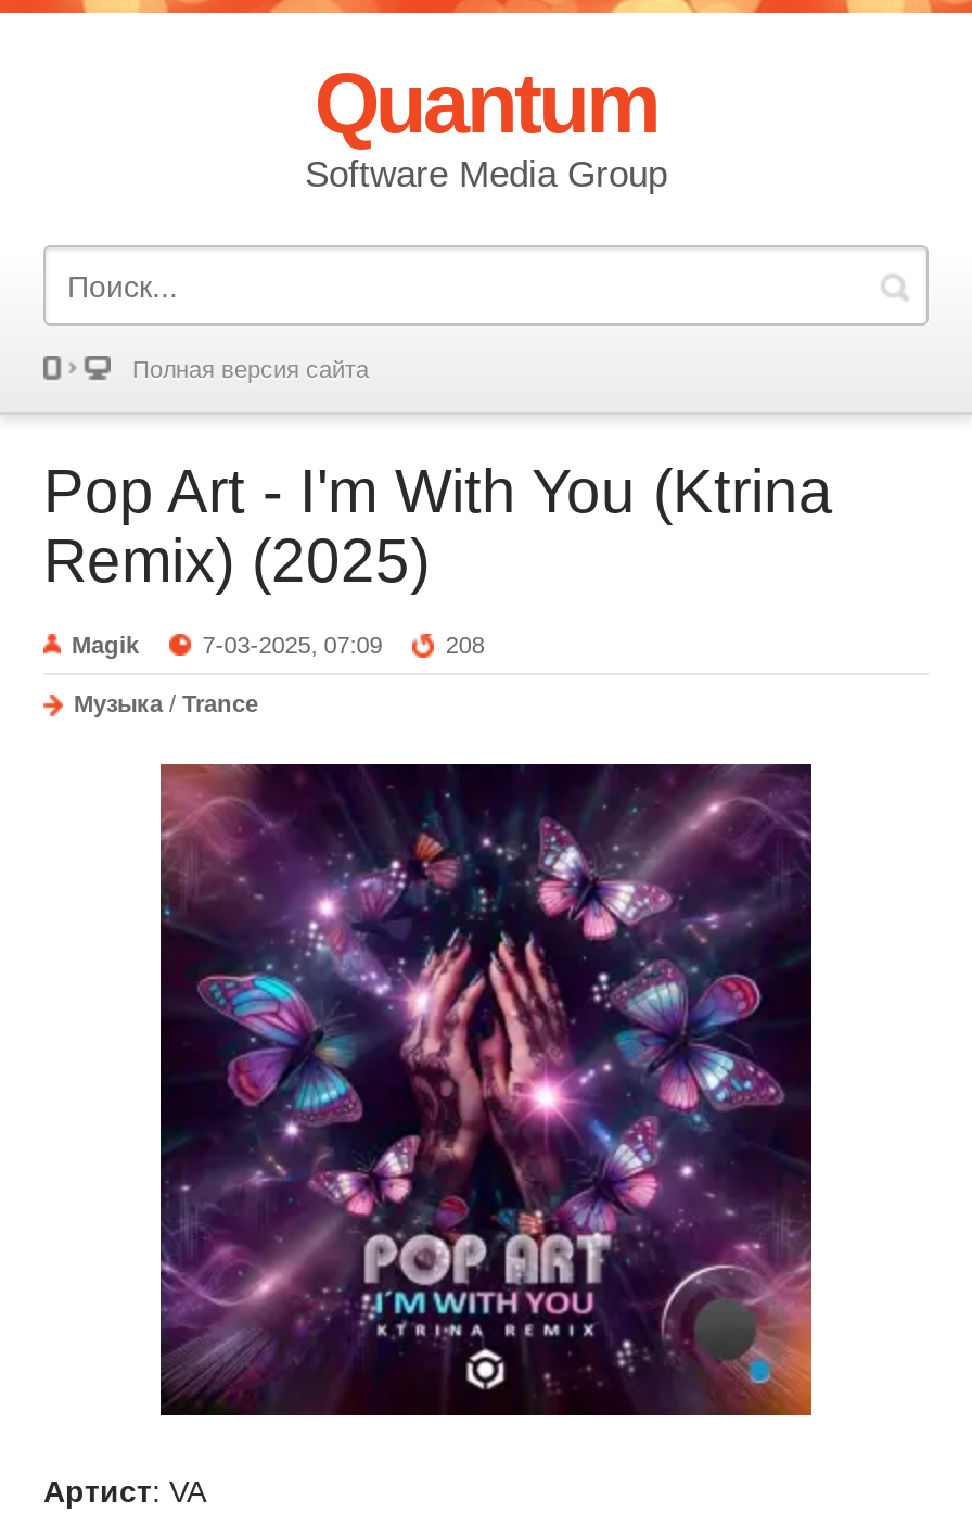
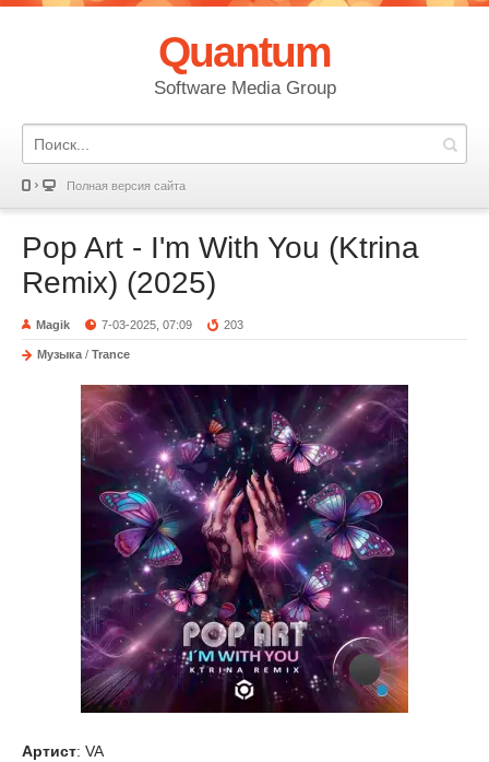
- 208
+ 203
